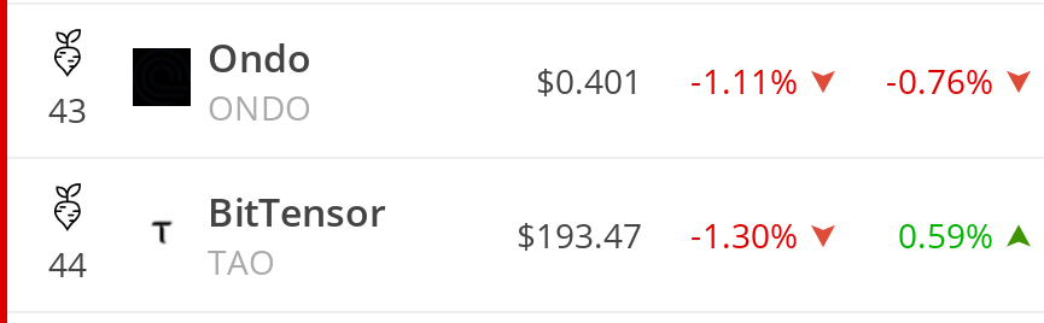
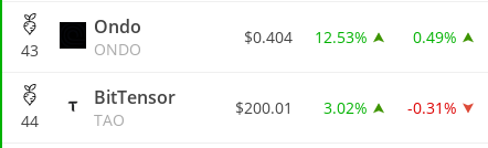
- $0.401
+ $0.404

- -1.11%
+ 12.53%

- -0.76%
+ 0.49%

- $193.47
+ $200.01

- -1.30%
+ 3.02%

- 0.59%
+ -0.31%
